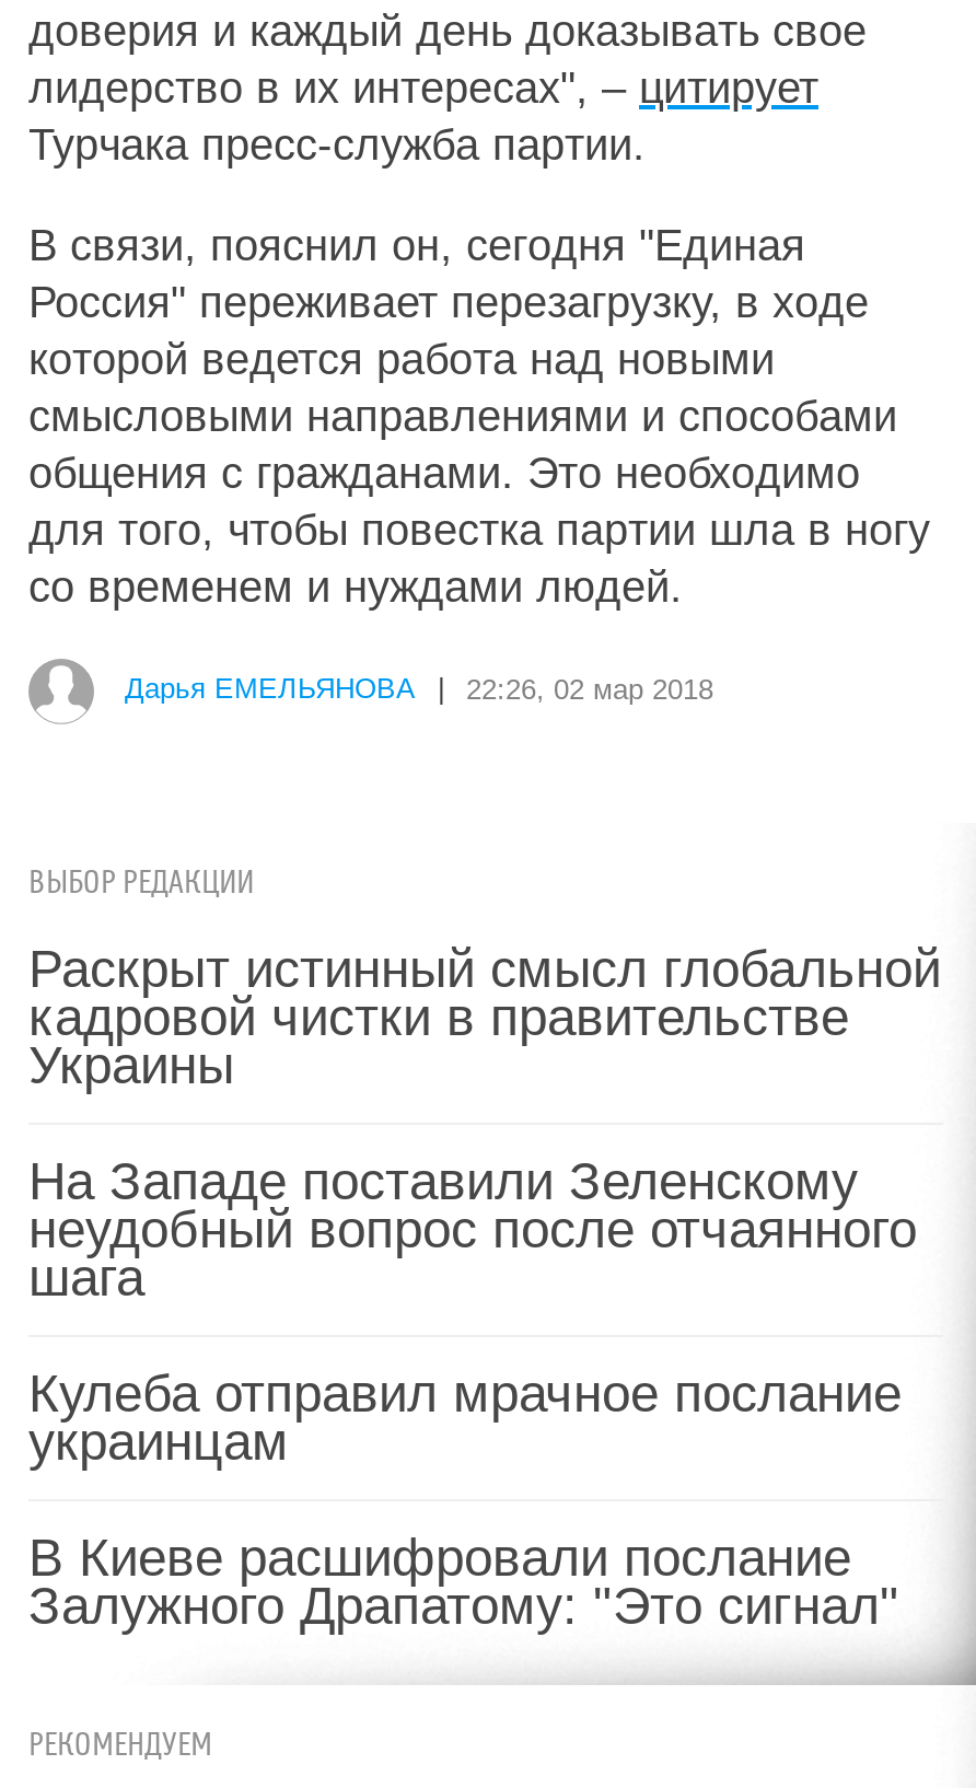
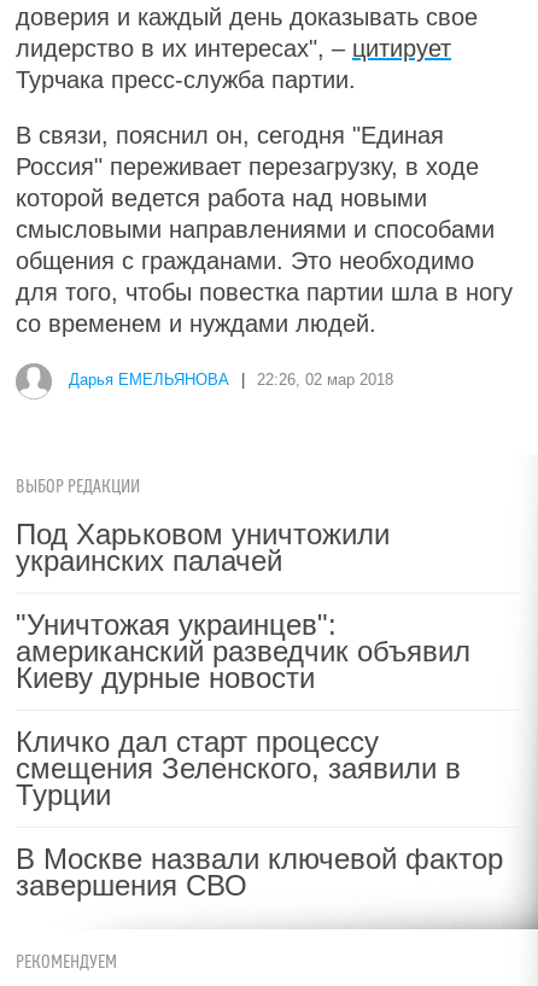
- Раскрыт истинный смысл глобальной
- кадровой чистки в правительстве
- Украины
+ Под Харьковом уничтожили
+ украинских палачей

- На Западе поставили Зеленскому
- неудобный вопрос после отчаянного
- шага
+ "Уничтожая украинцев":
+ американский разведчик объявил
+ Киеву дурные новости

- Кулеба отправил мрачное послание
- украинцам
+ Кличко дал старт процессу
+ смещения Зеленского, заявили в
+ Турции

- В Киеве расшифровали послание
- Залужного Драпатому: "Это сигнал"
+ В Москве назвали ключевой фактор
+ завершения СВО
